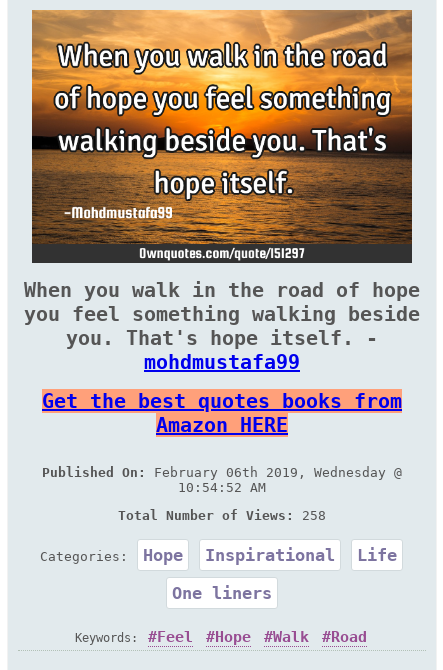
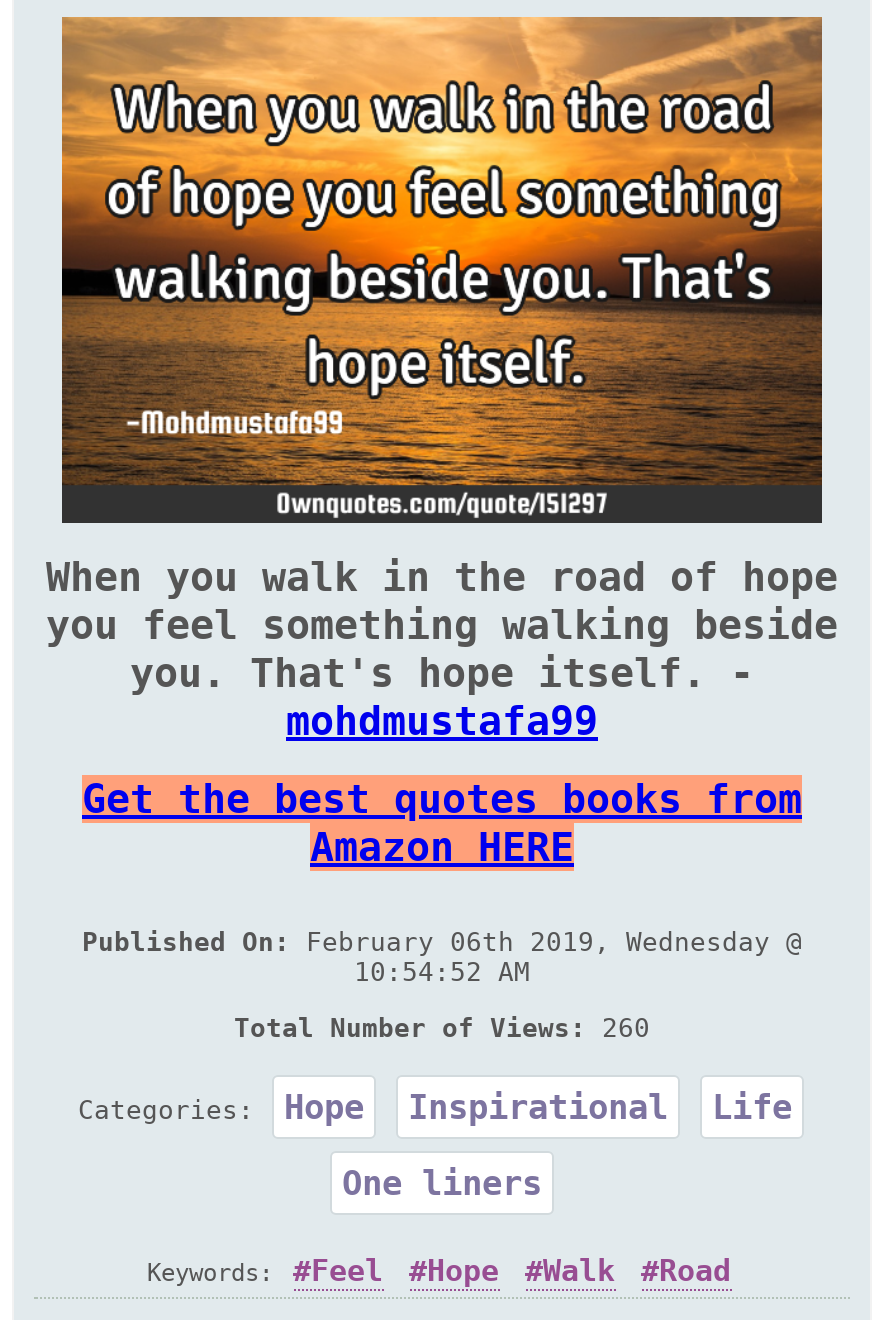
- Total Number of Views: 258
+ Total Number of Views: 260
